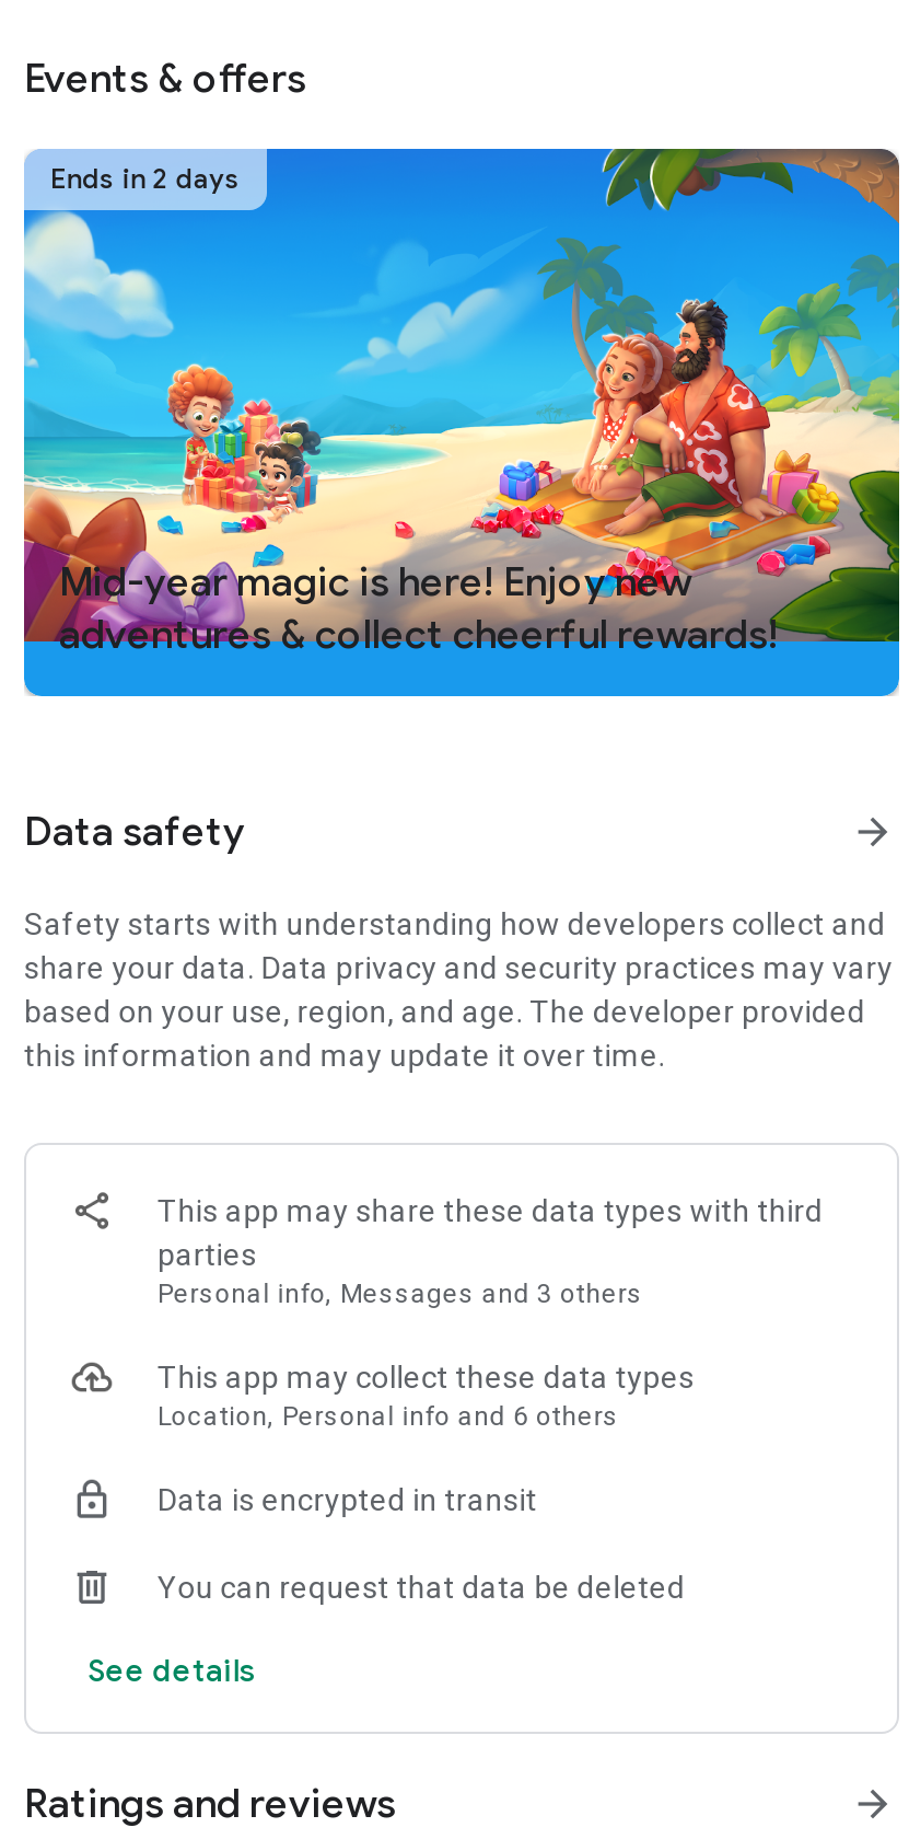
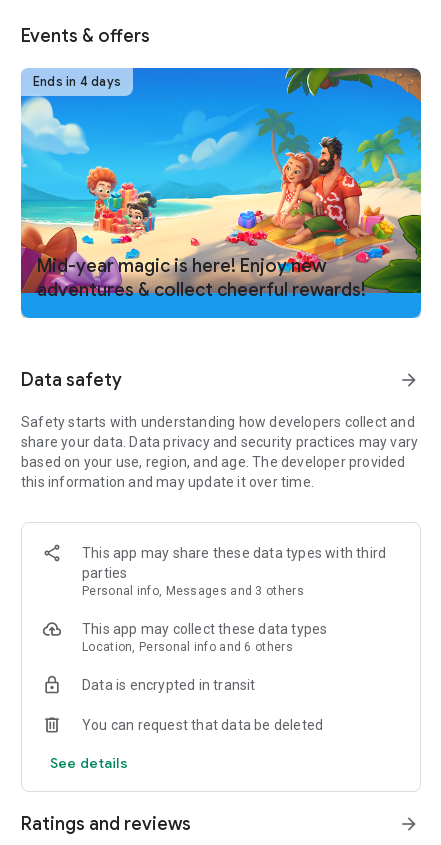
- Ends in 2 days
+ Ends in 4 days
